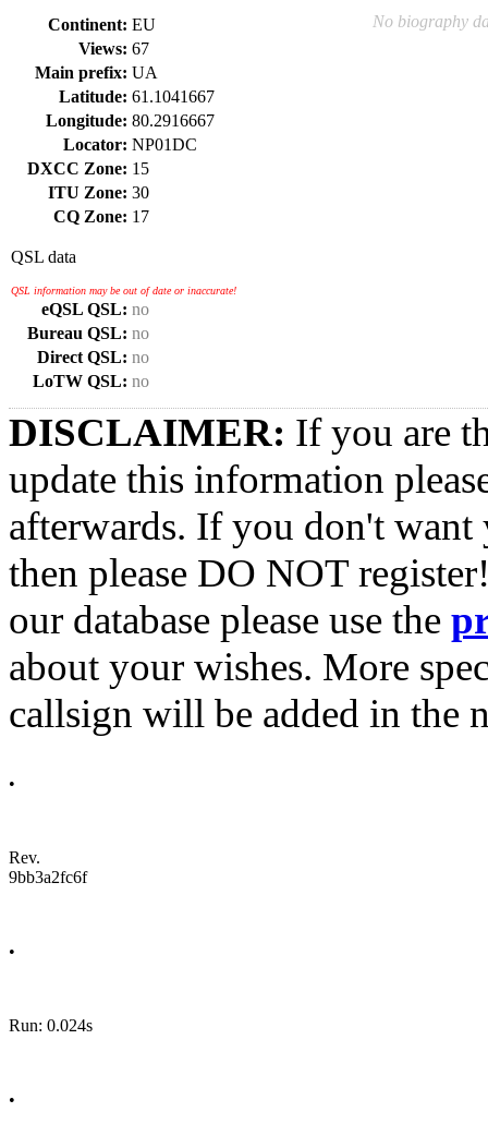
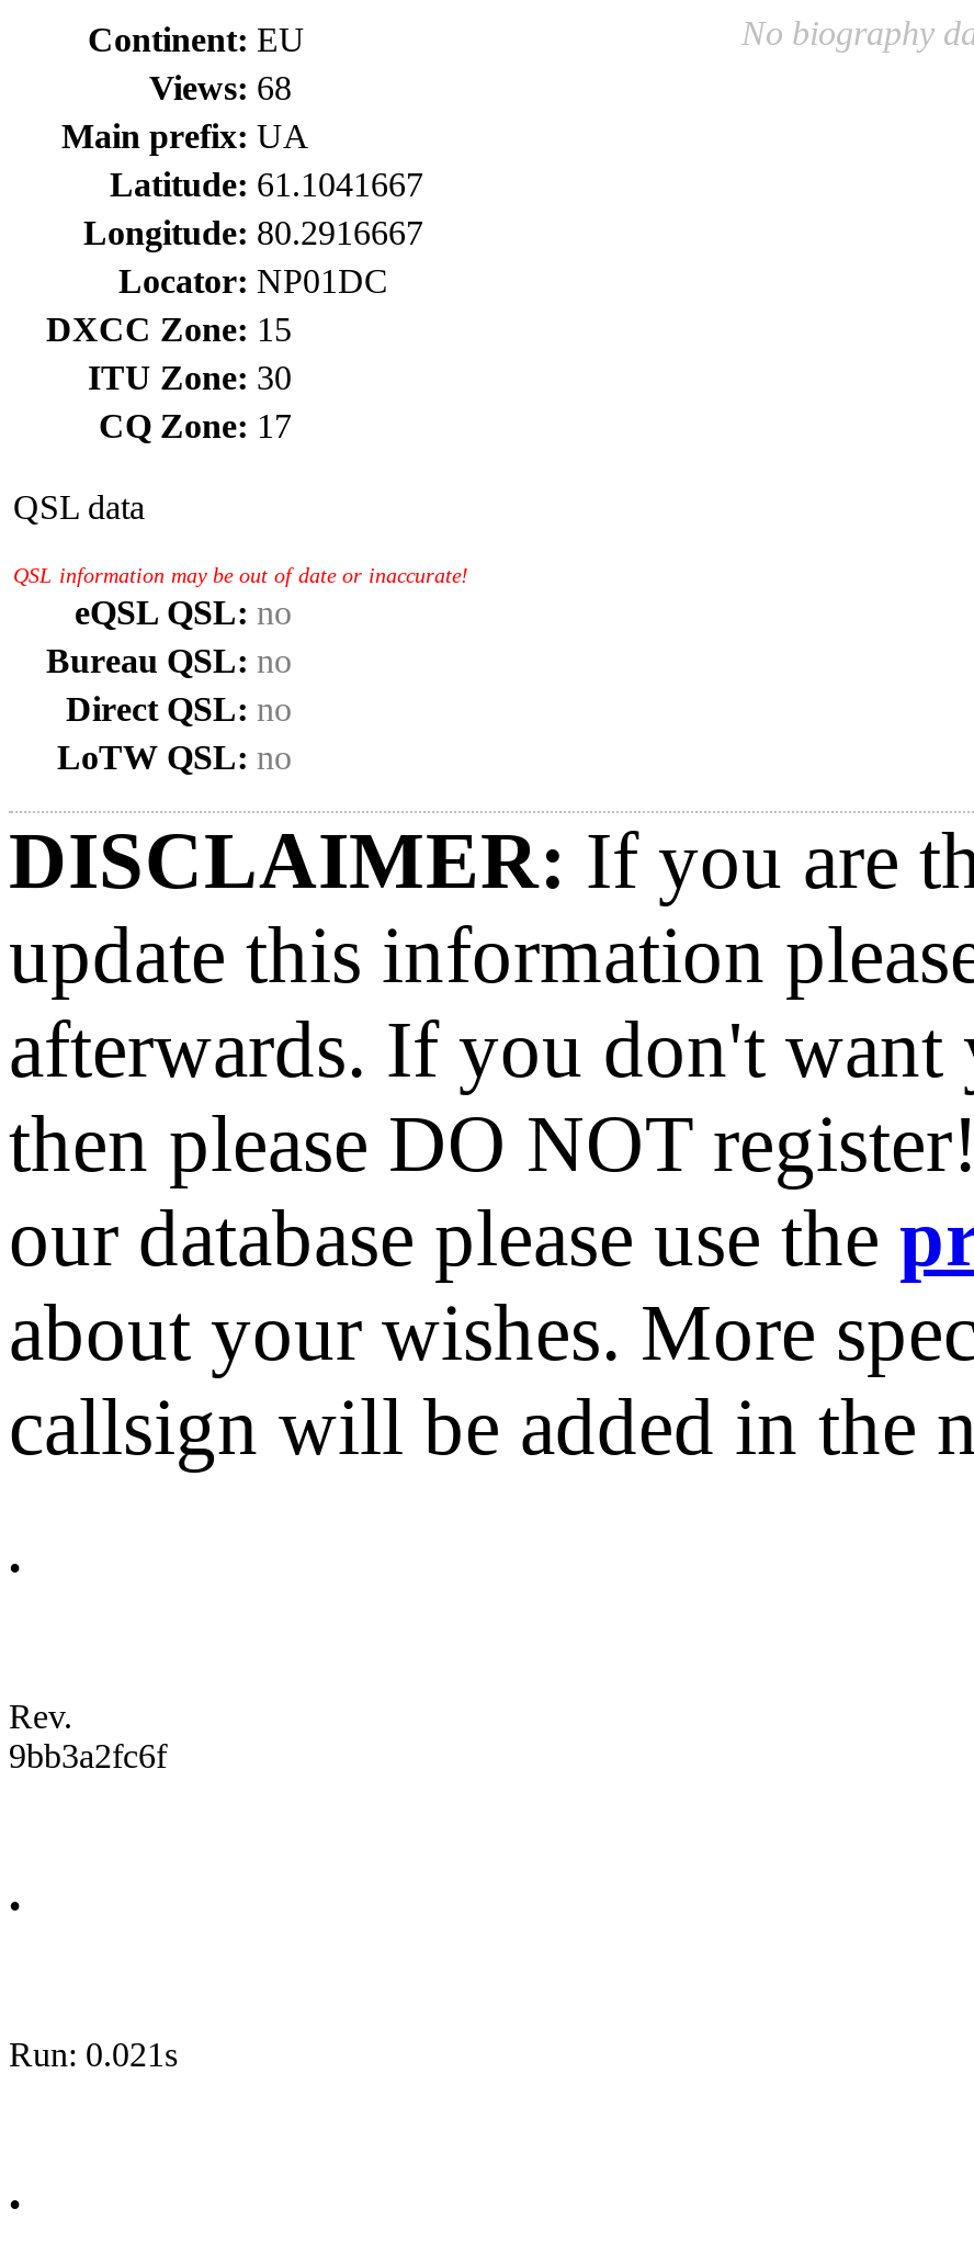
- Views: 67
+ Views: 68

- Run: 0.024s
+ Run: 0.021s
